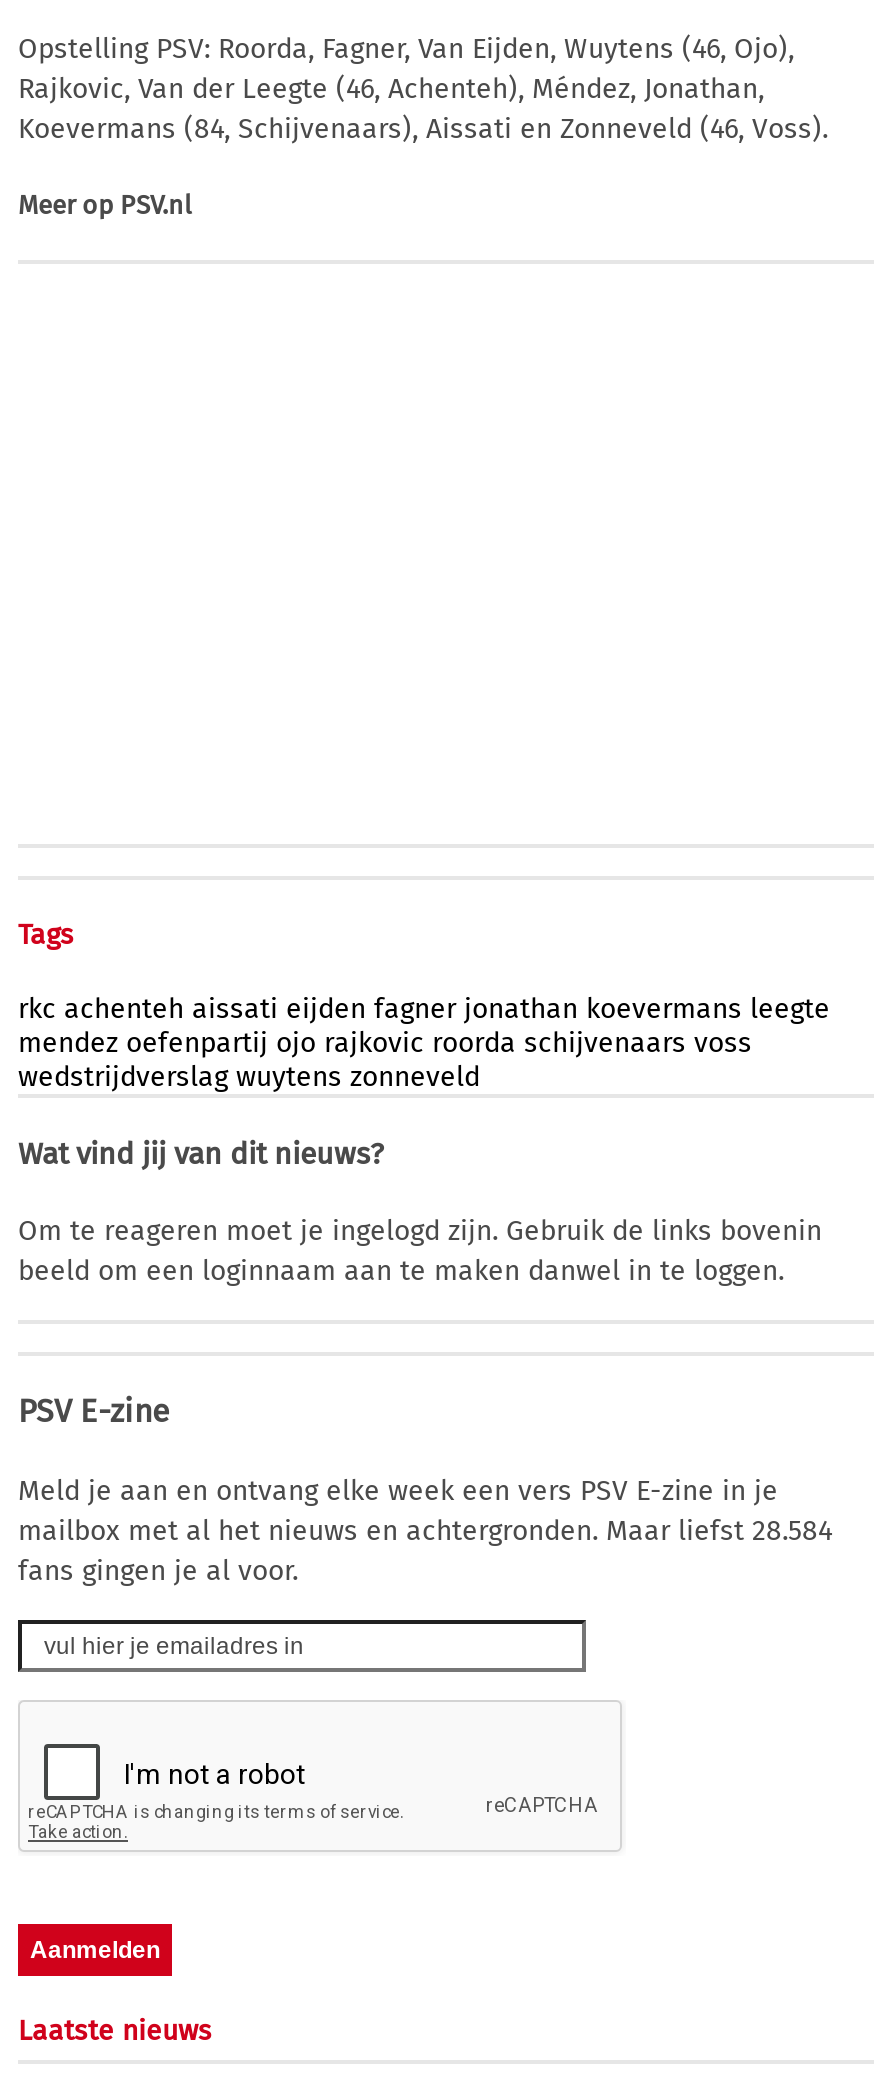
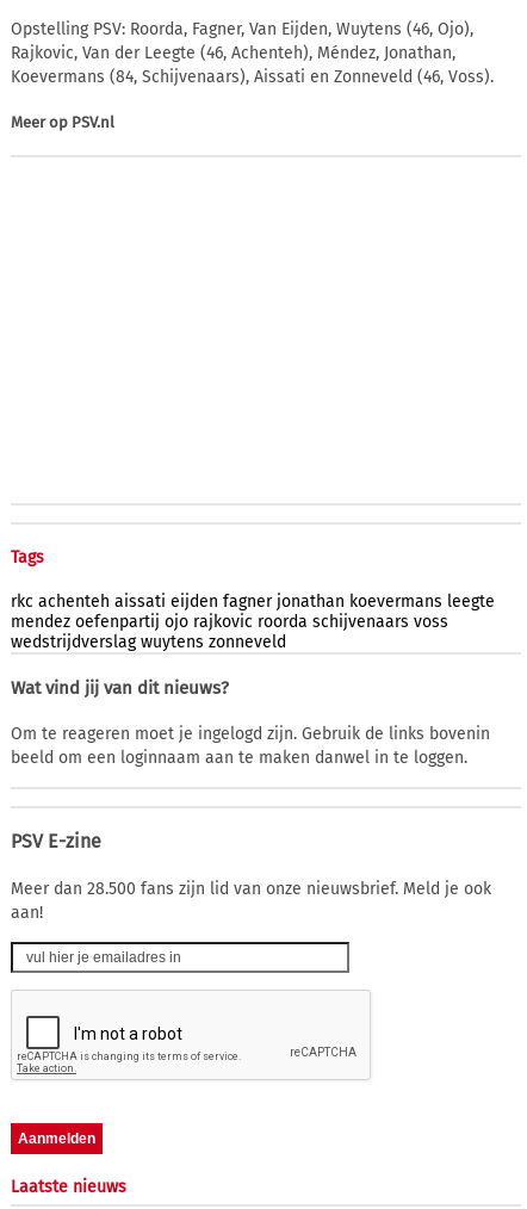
- Meld je aan en ontvang elke week een vers PSV E-zine in je
- mailbox met al het nieuws en achtergronden. Maar liefst 28.584
- fans gingen je al voor.
+ Meer dan 28.500 fans zijn lid van onze nieuwsbrief. Meld je ook
+ aan!
